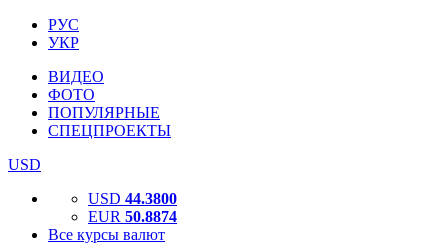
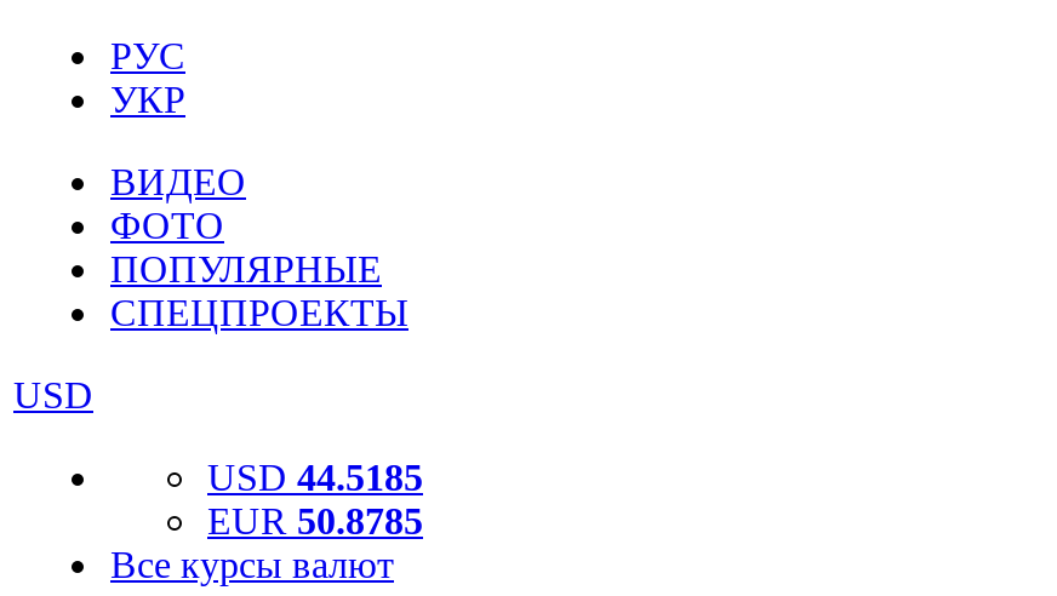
- USD 44.3800
+ USD 44.5185

- EUR 50.8874
+ EUR 50.8785
